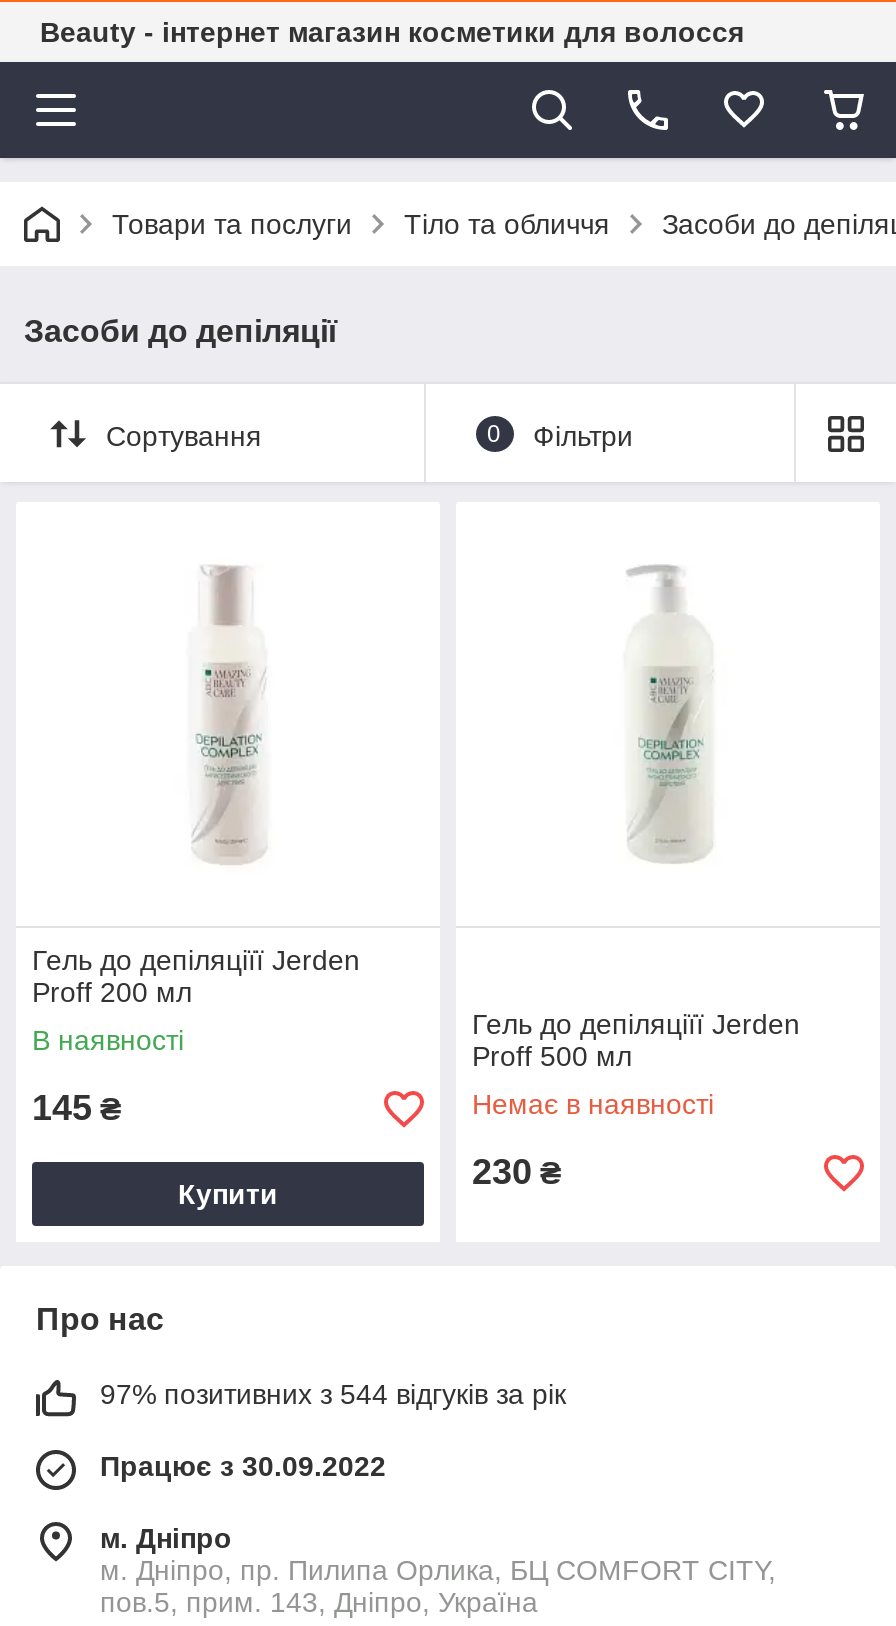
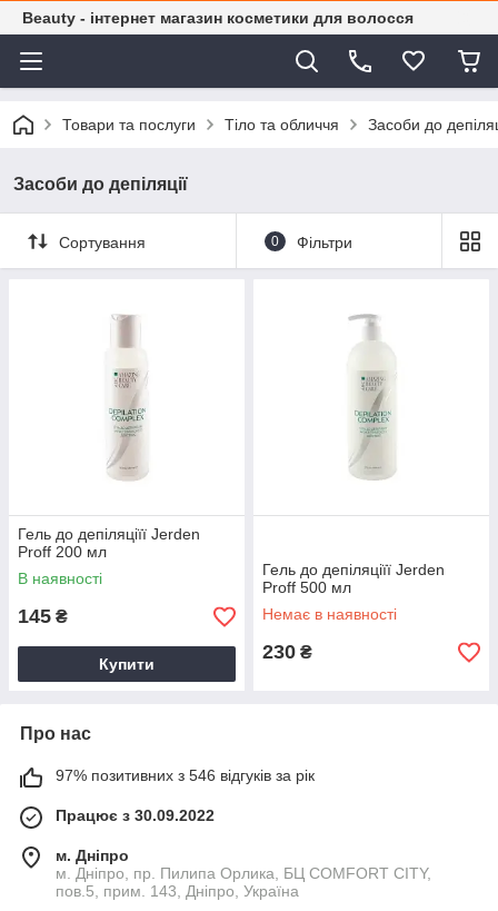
- 97% позитивних з 544 відгуків за рік
+ 97% позитивних з 546 відгуків за рік
